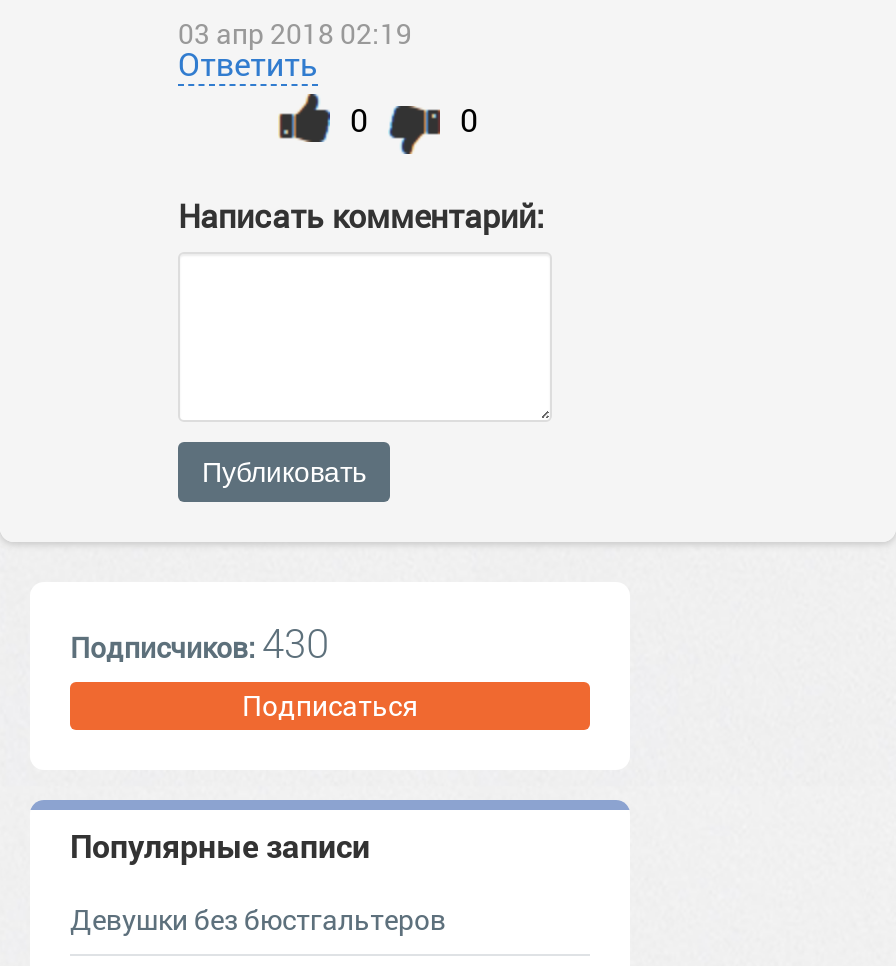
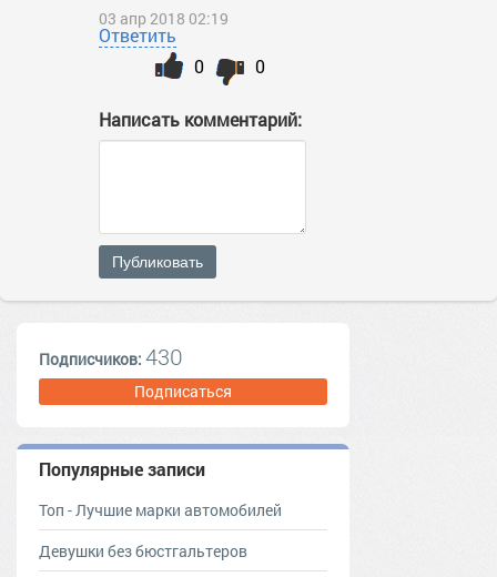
+ Топ - Лучшие марки автомобилей
